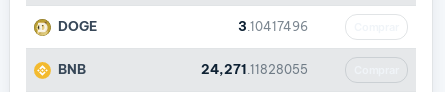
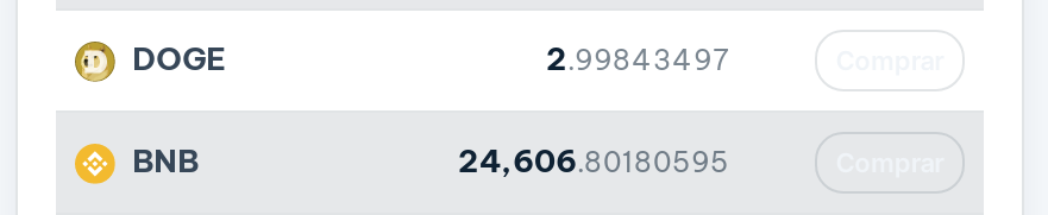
- 3.10417496
+ 2.99843497

- 24,271.11828055
+ 24,606.80180595
